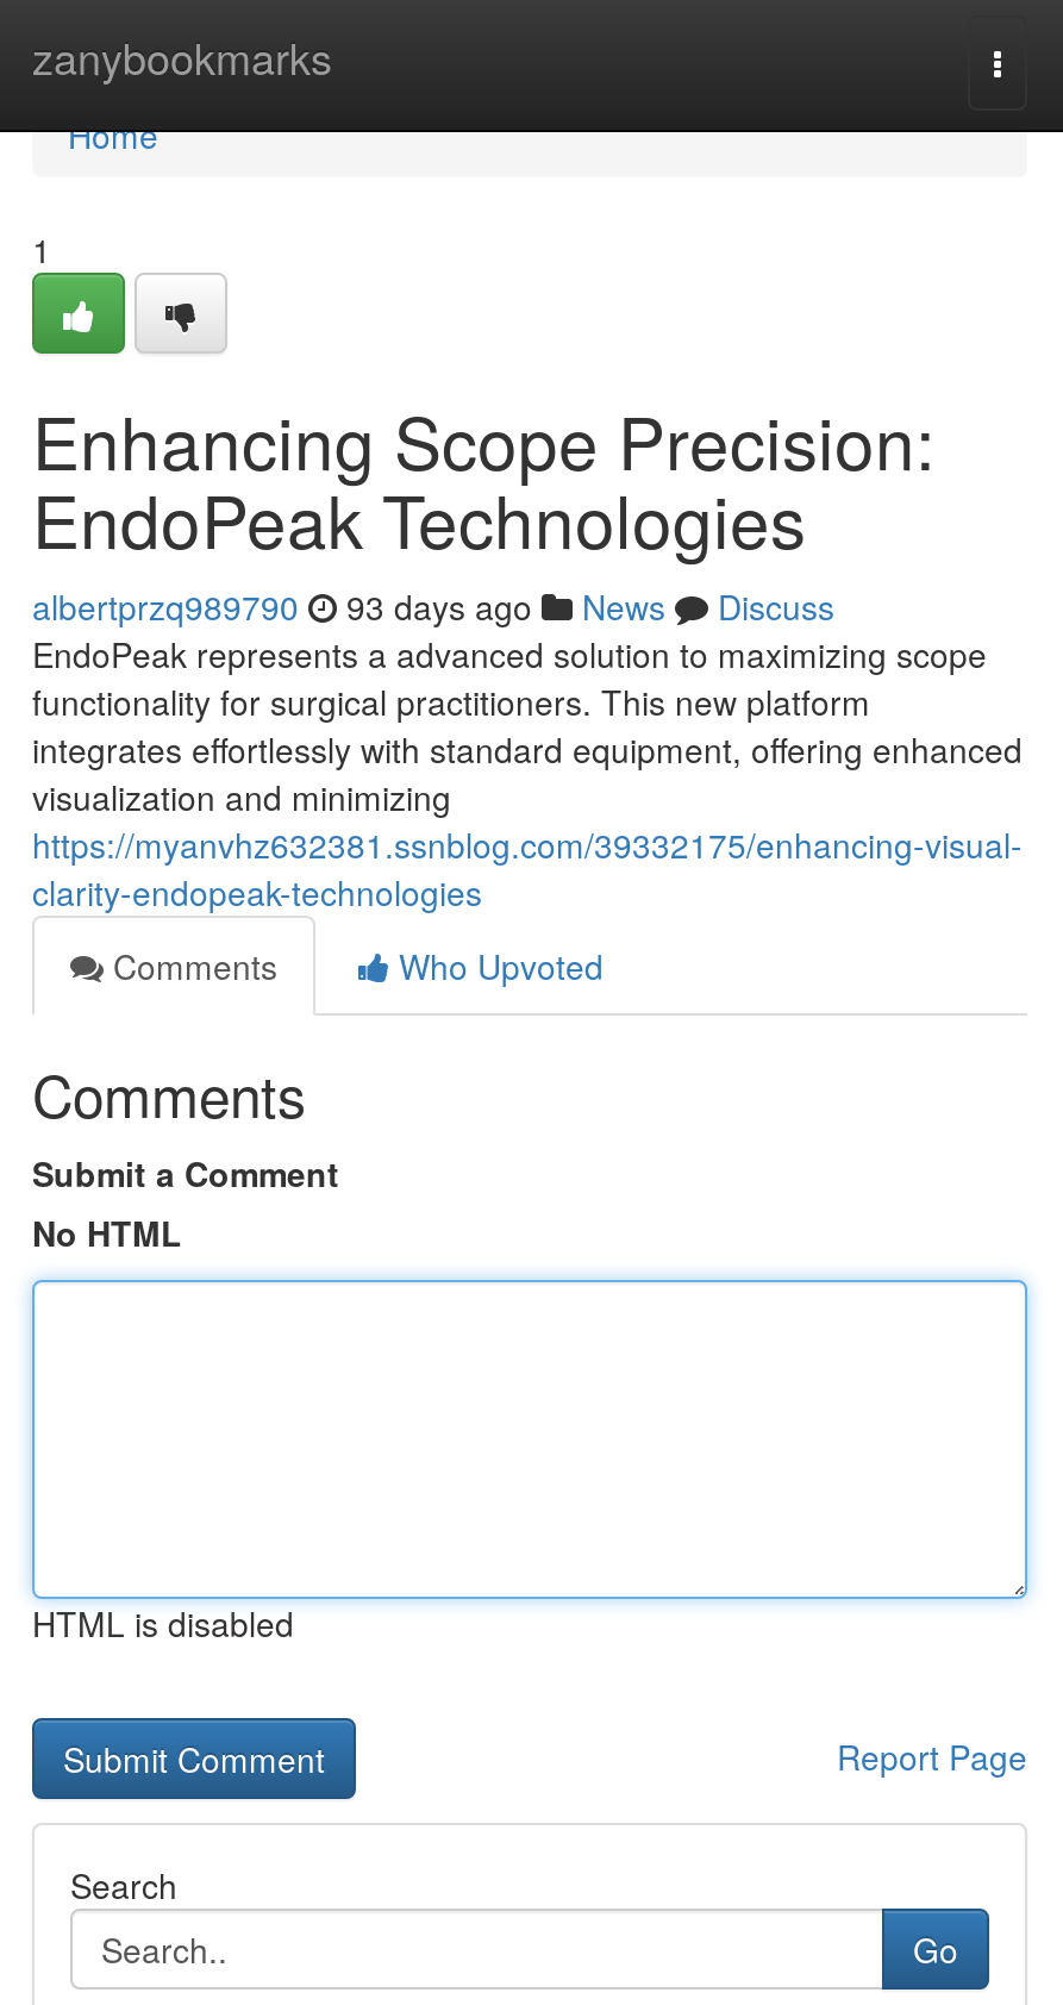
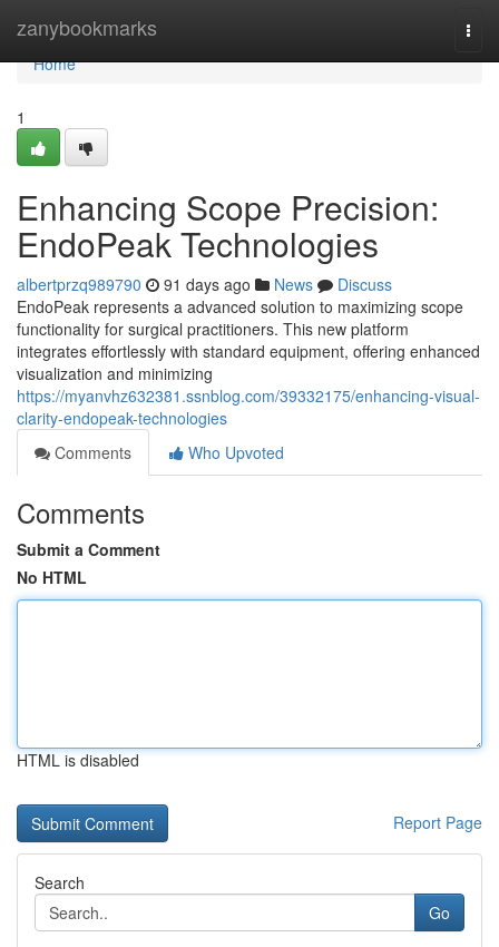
- albertprzq989790 93 days ago News Discuss
+ albertprzq989790 91 days ago News Discuss
